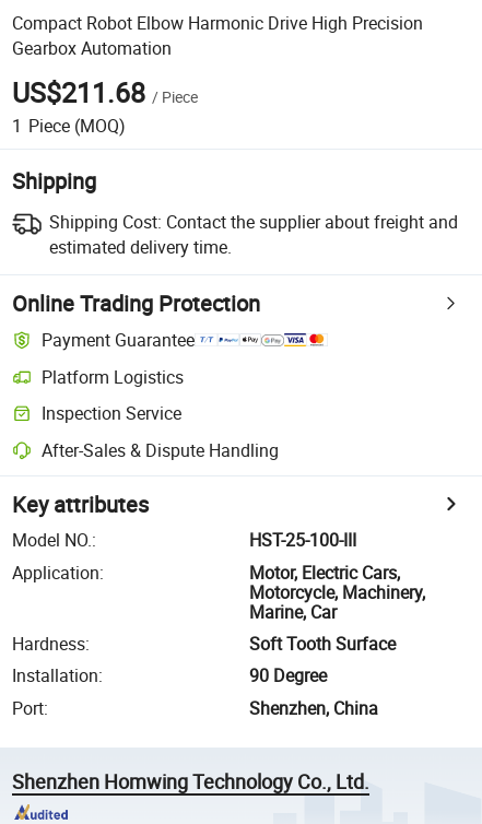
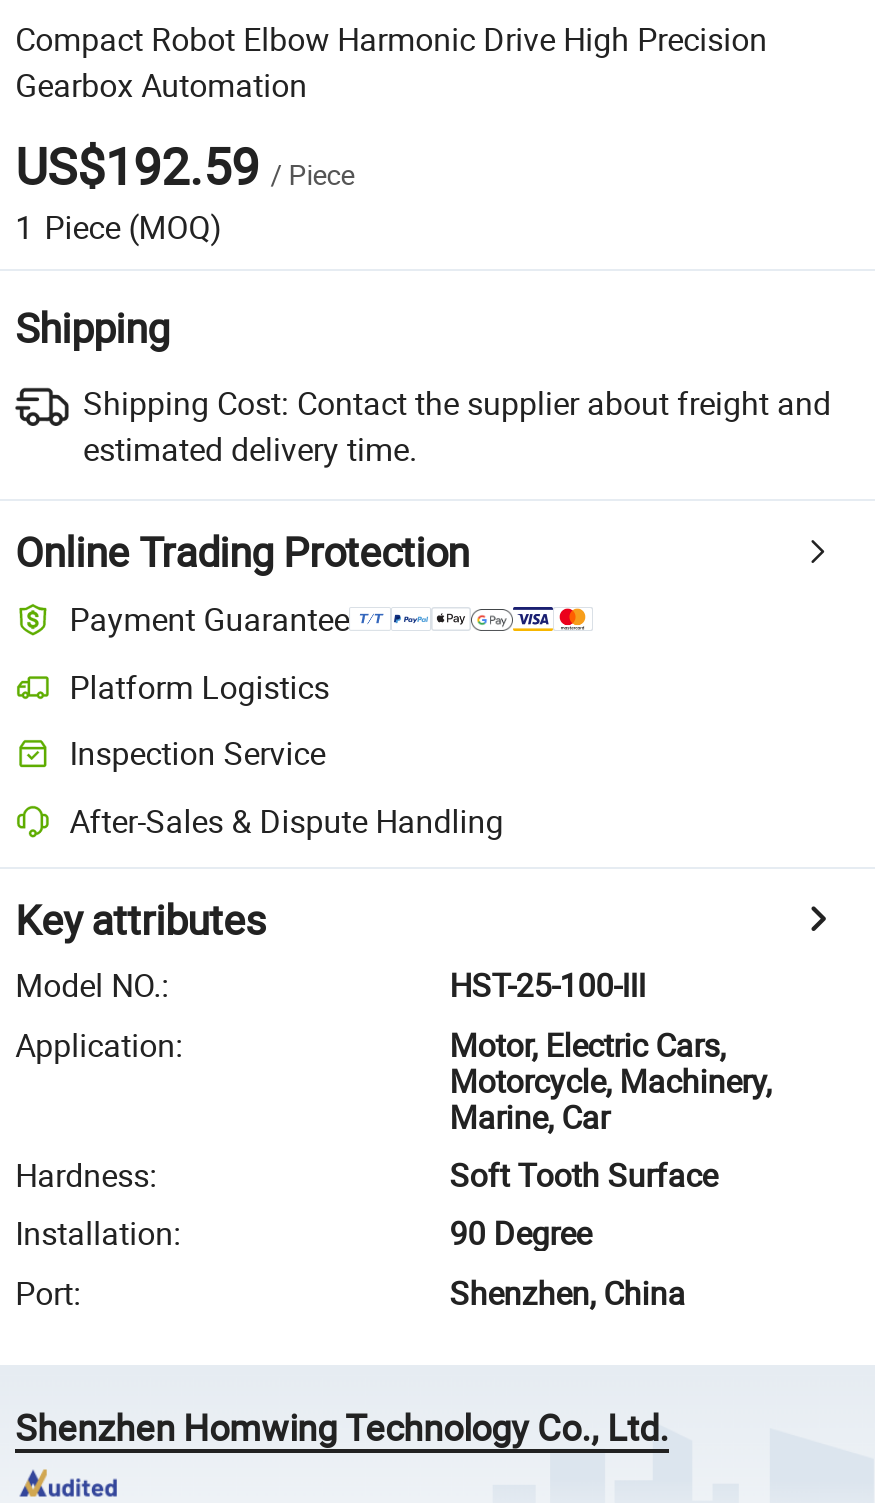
- US$211.68 / Piece
+ US$192.59 / Piece
